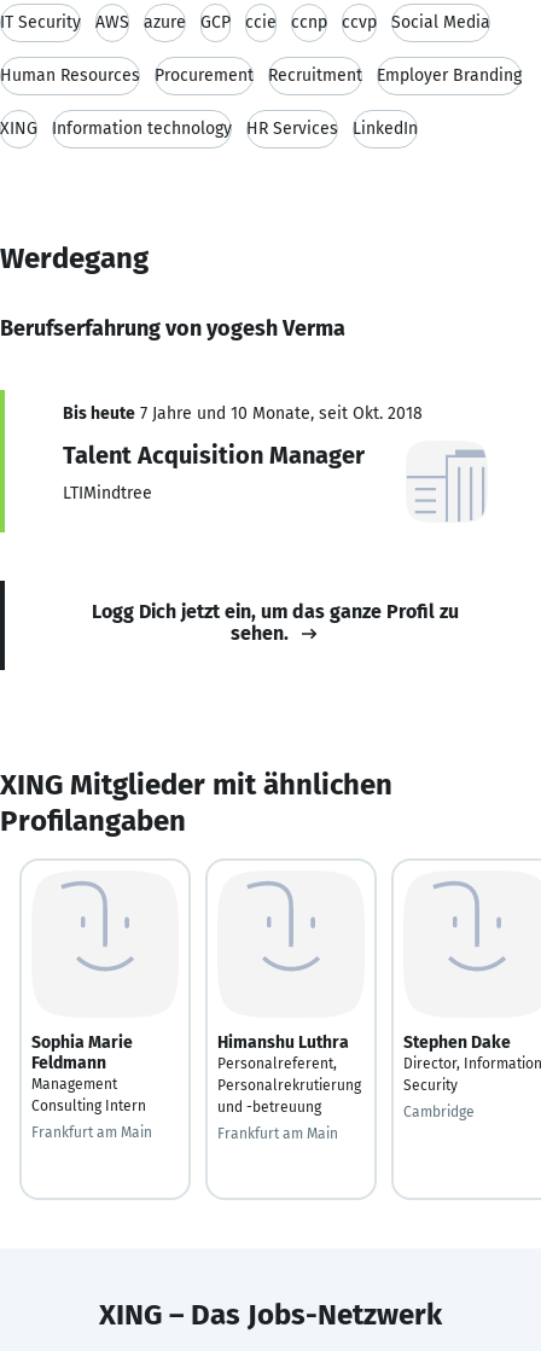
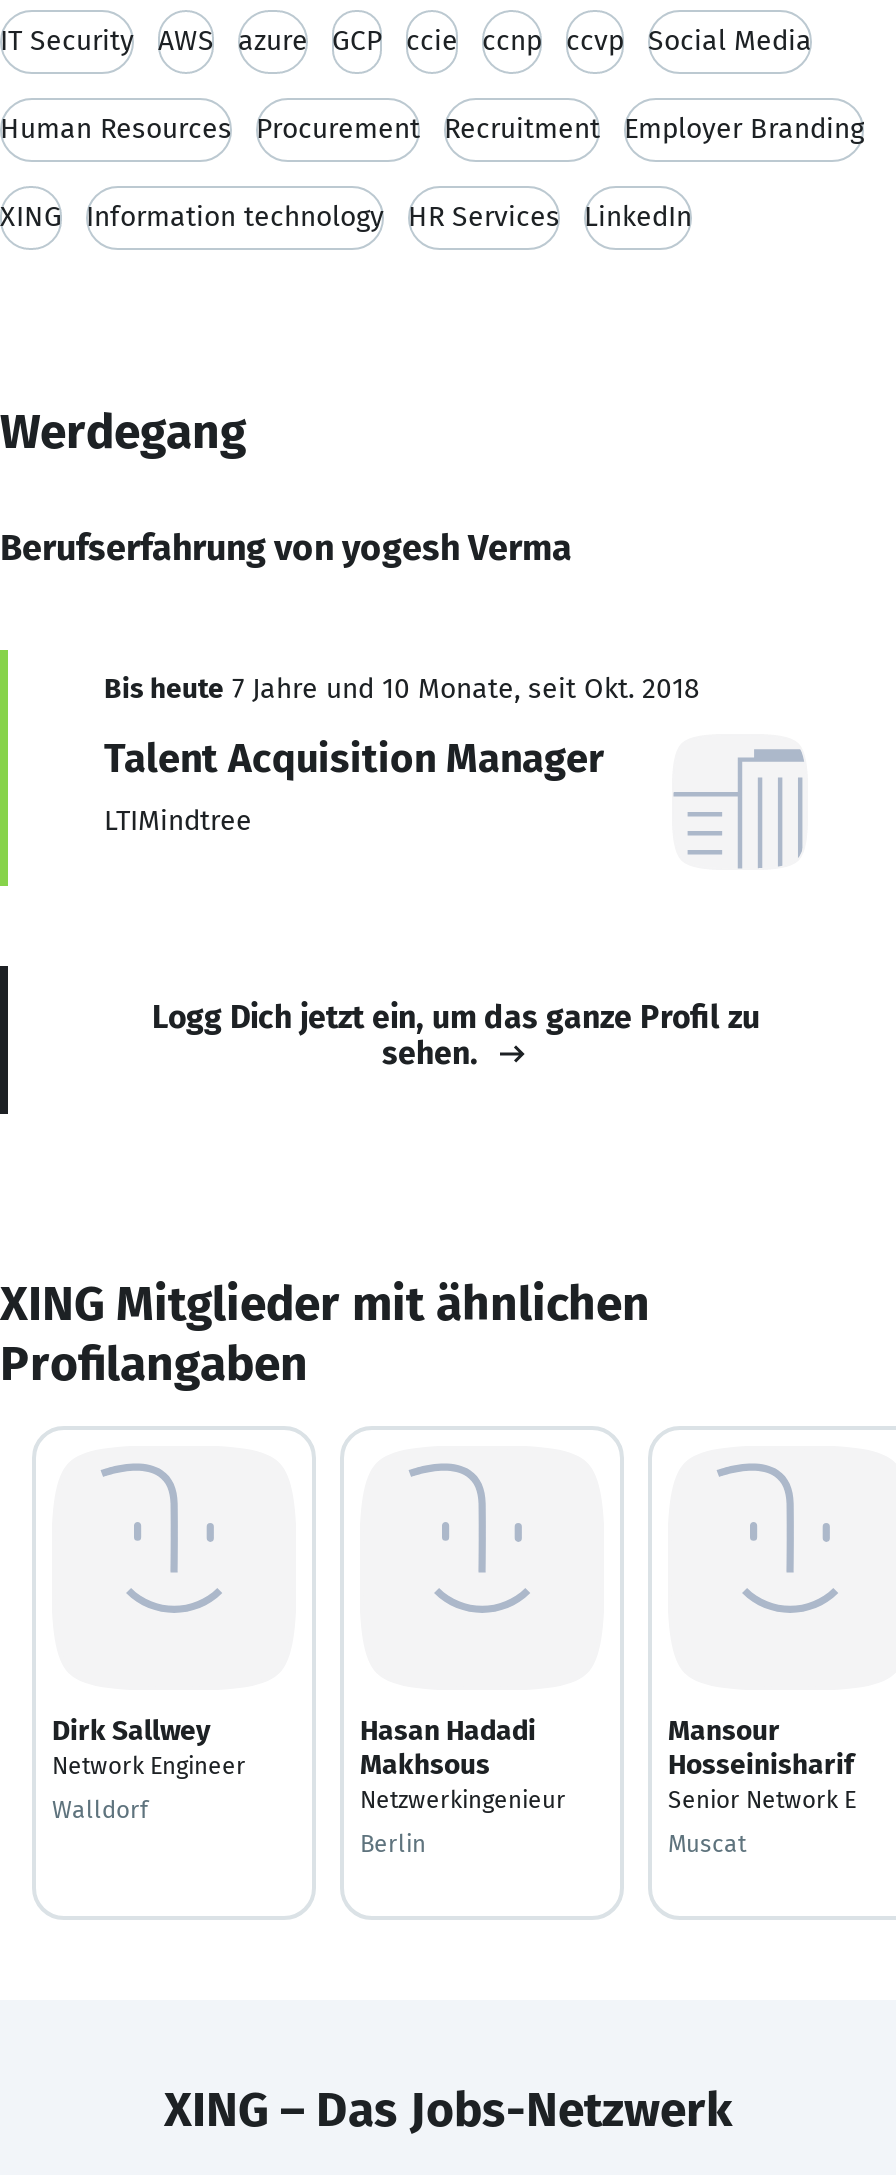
- Sophia Marie
- Feldmann
- Management
- Consulting Intern
+ Dirk Sallwey
+ Network Engineer

- Himanshu Luthra
- Personalreferent,
- Personalrekrutierung
- und -betreuung
+ Hasan Hadadi
+ Makhsous
+ Netzwerkingenieur

- Stephen Dake
- Director, Information
- Security
+ Mansour
+ Hosseinisharif
+ Senior Network E

- Cambridge
+ Muscat

- Frankfurt am Main
+ Walldorf

- Frankfurt am Main
+ Berlin
